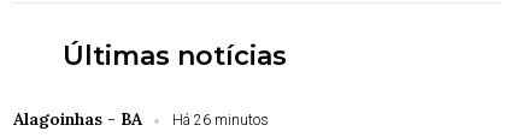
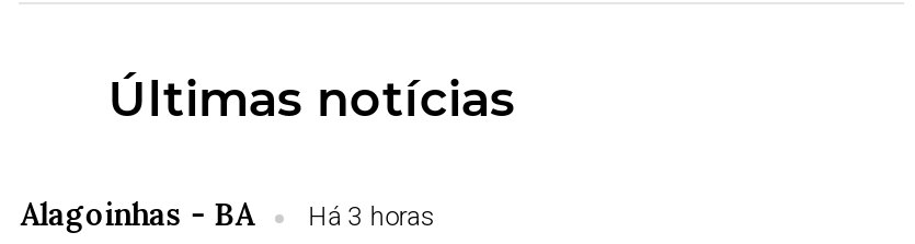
- Alagoinhas - BA Há 26 minutos
+ Alagoinhas - BA Há 3 horas
